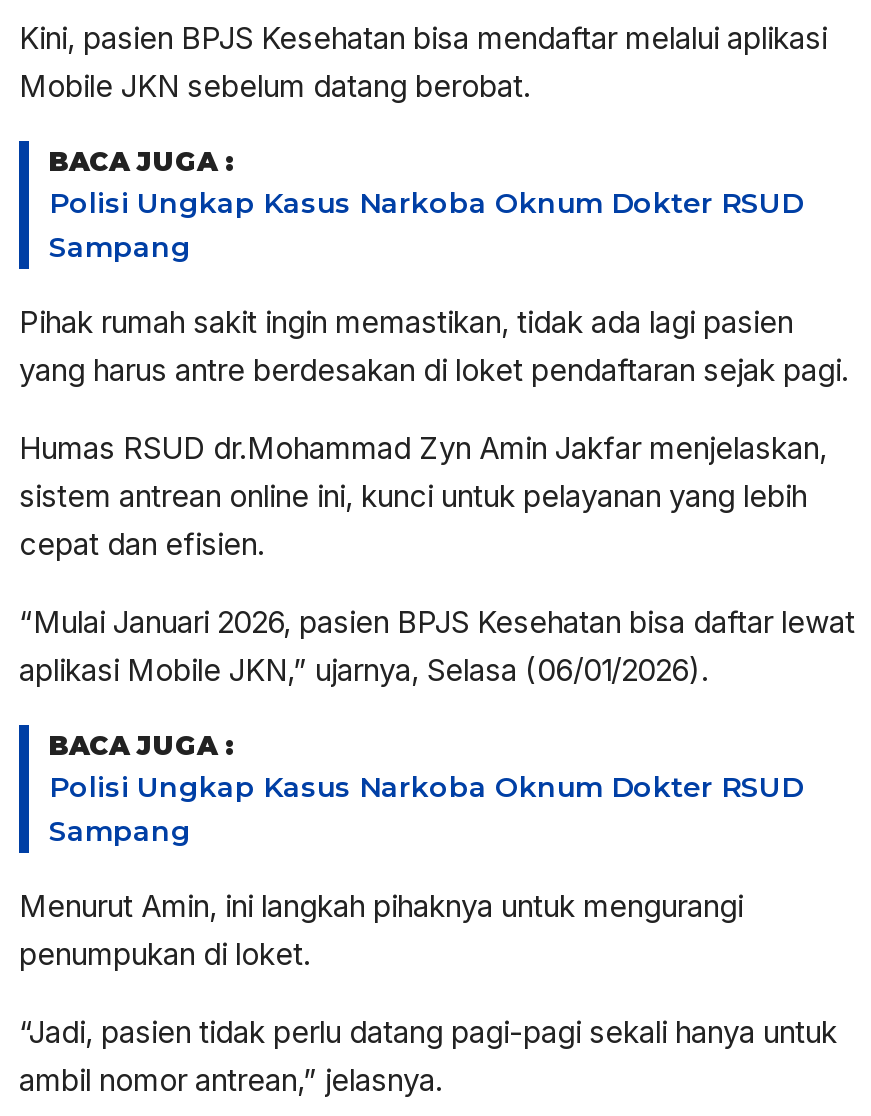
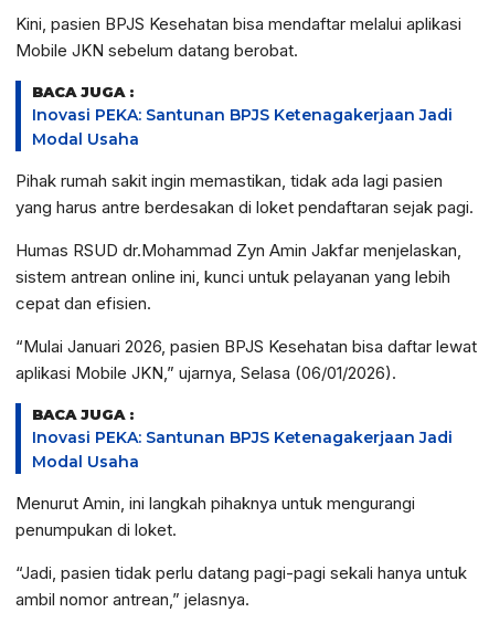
- Polisi Ungkap Kasus Narkoba Oknum Dokter RSUD
- Sampang
+ Inovasi PEKA: Santunan BPJS Ketenagakerjaan Jadi
+ Modal Usaha

- Polisi Ungkap Kasus Narkoba Oknum Dokter RSUD
- Sampang
+ Inovasi PEKA: Santunan BPJS Ketenagakerjaan Jadi
+ Modal Usaha
